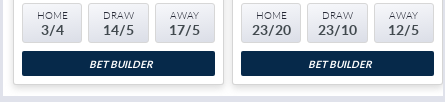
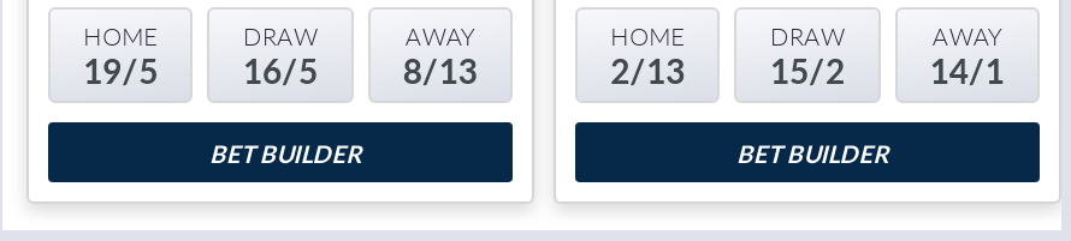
- 3/4
+ 19/5

- 14/5
+ 16/5

- 17/5
+ 8/13

- 23/20
+ 2/13

- 23/10
+ 15/2

- 12/5
+ 14/1
